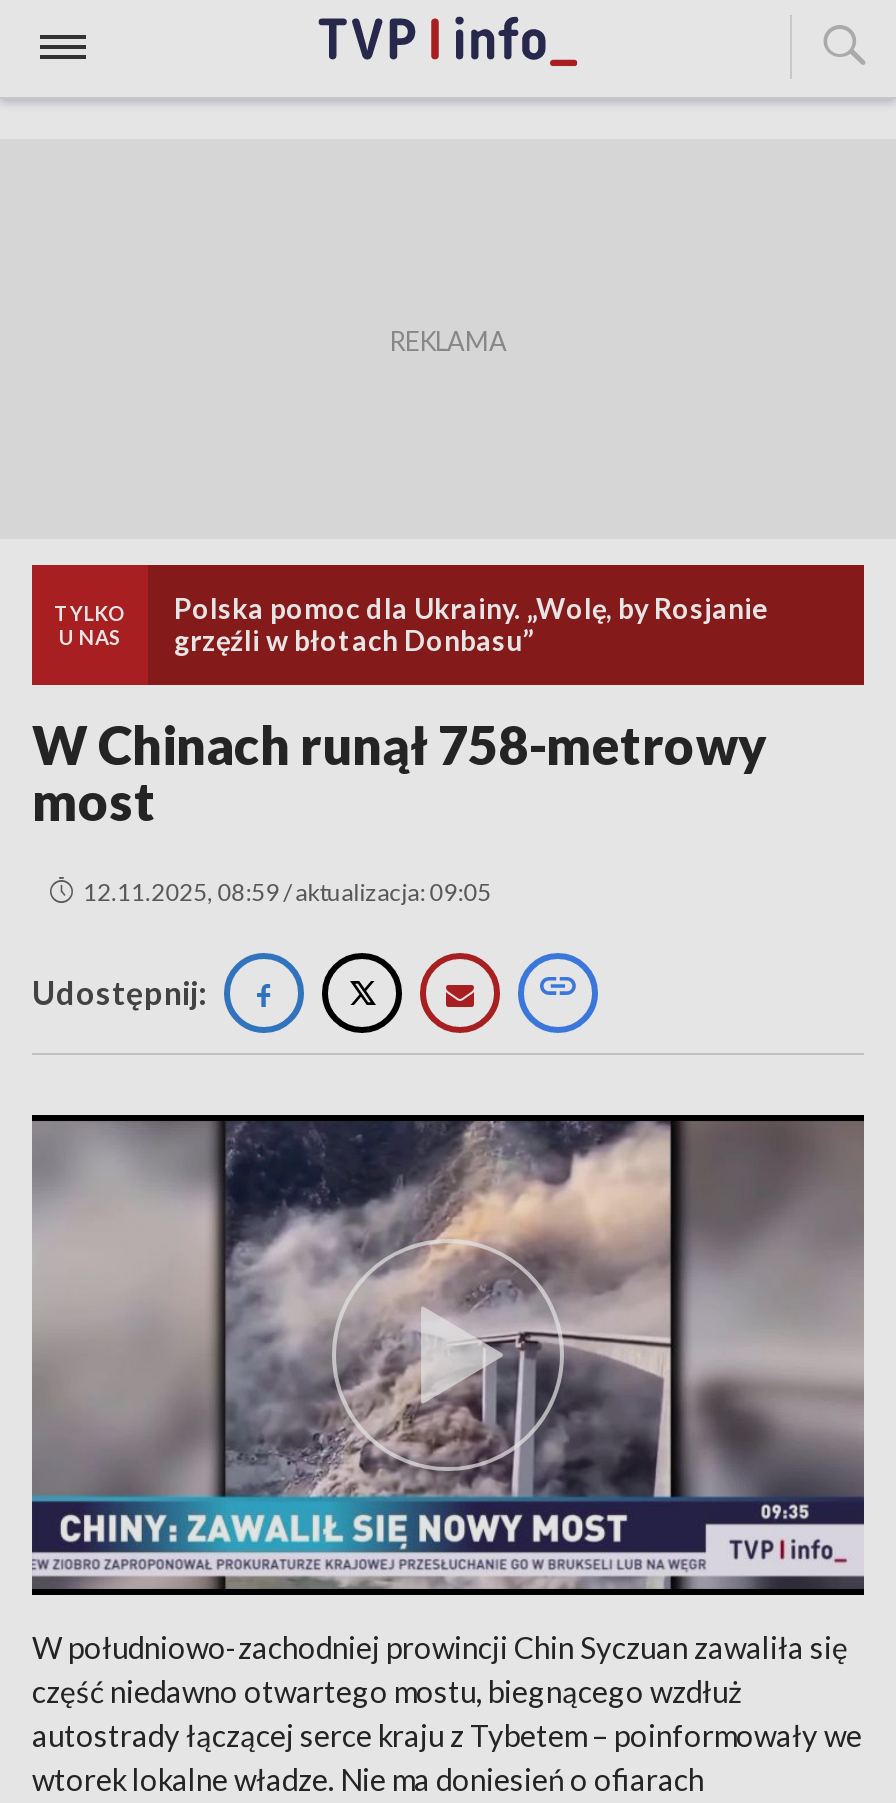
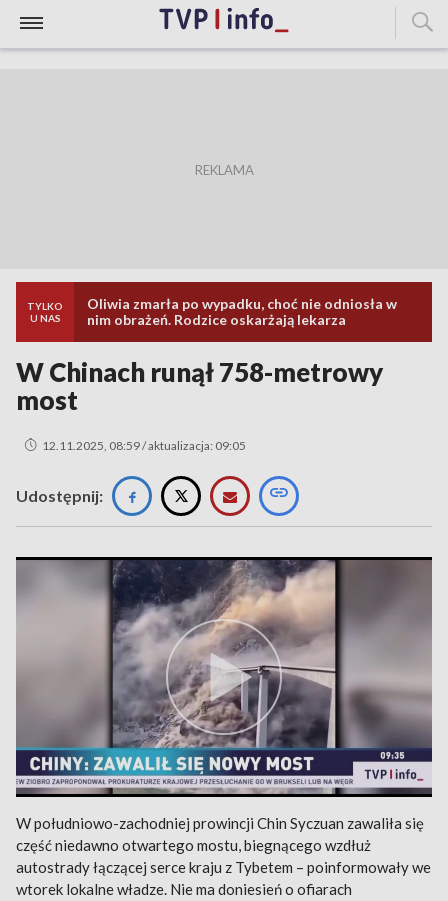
- Polska pomoc dla Ukrainy. „Wolę, by Rosjanie
- grzęźli w błotach Donbasu”
+ Oliwia zmarła po wypadku, choć nie odniosła w
+ nim obrażeń. Rodzice oskarżają lekarza
